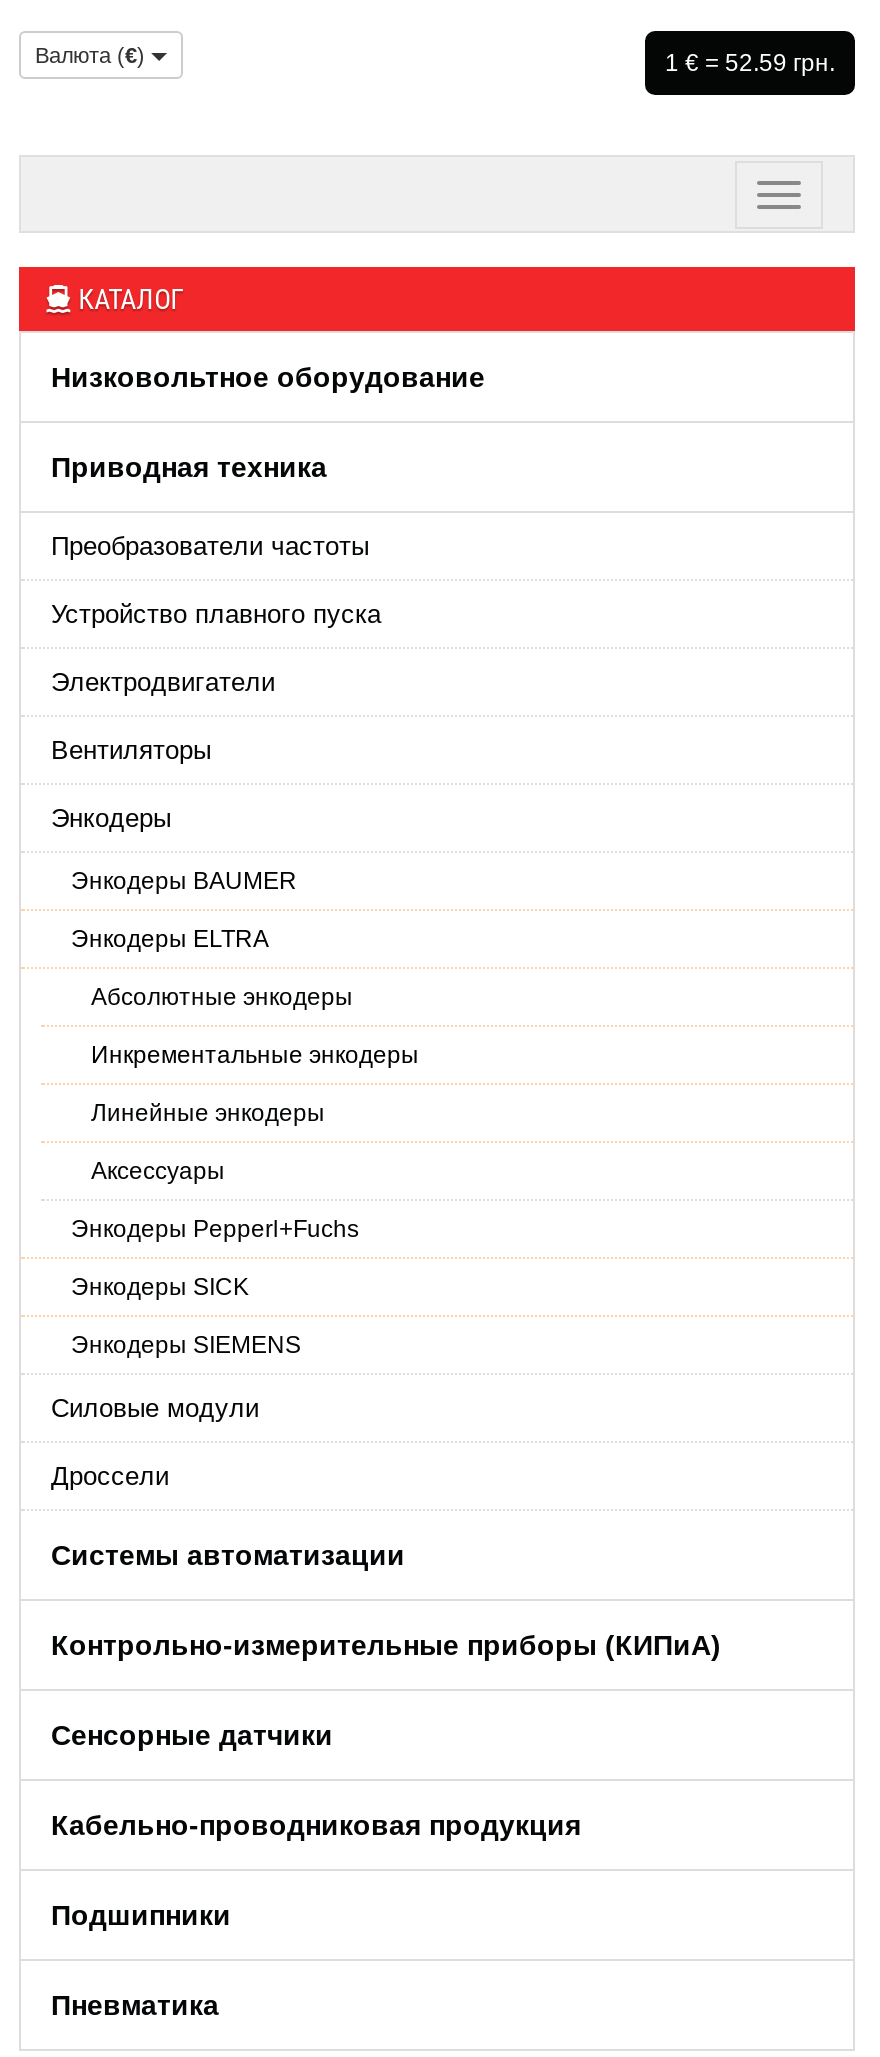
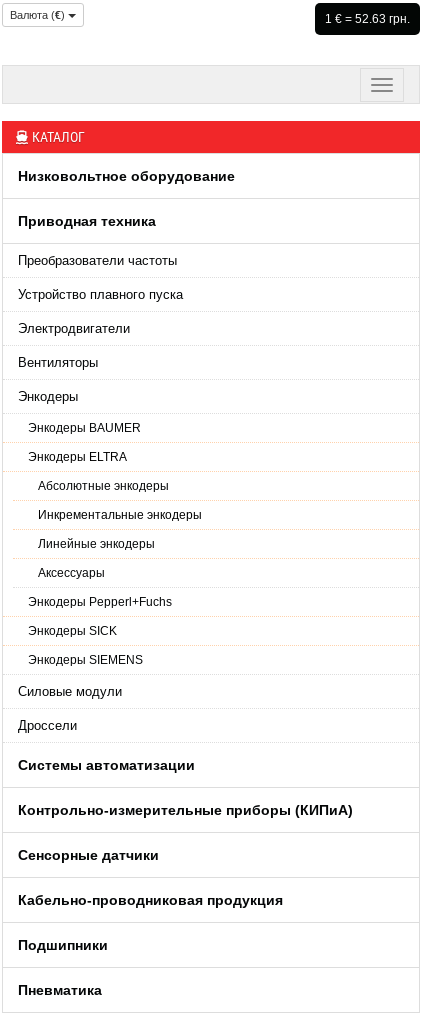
- 1 € = 52.59 грн.
+ 1 € = 52.63 грн.
